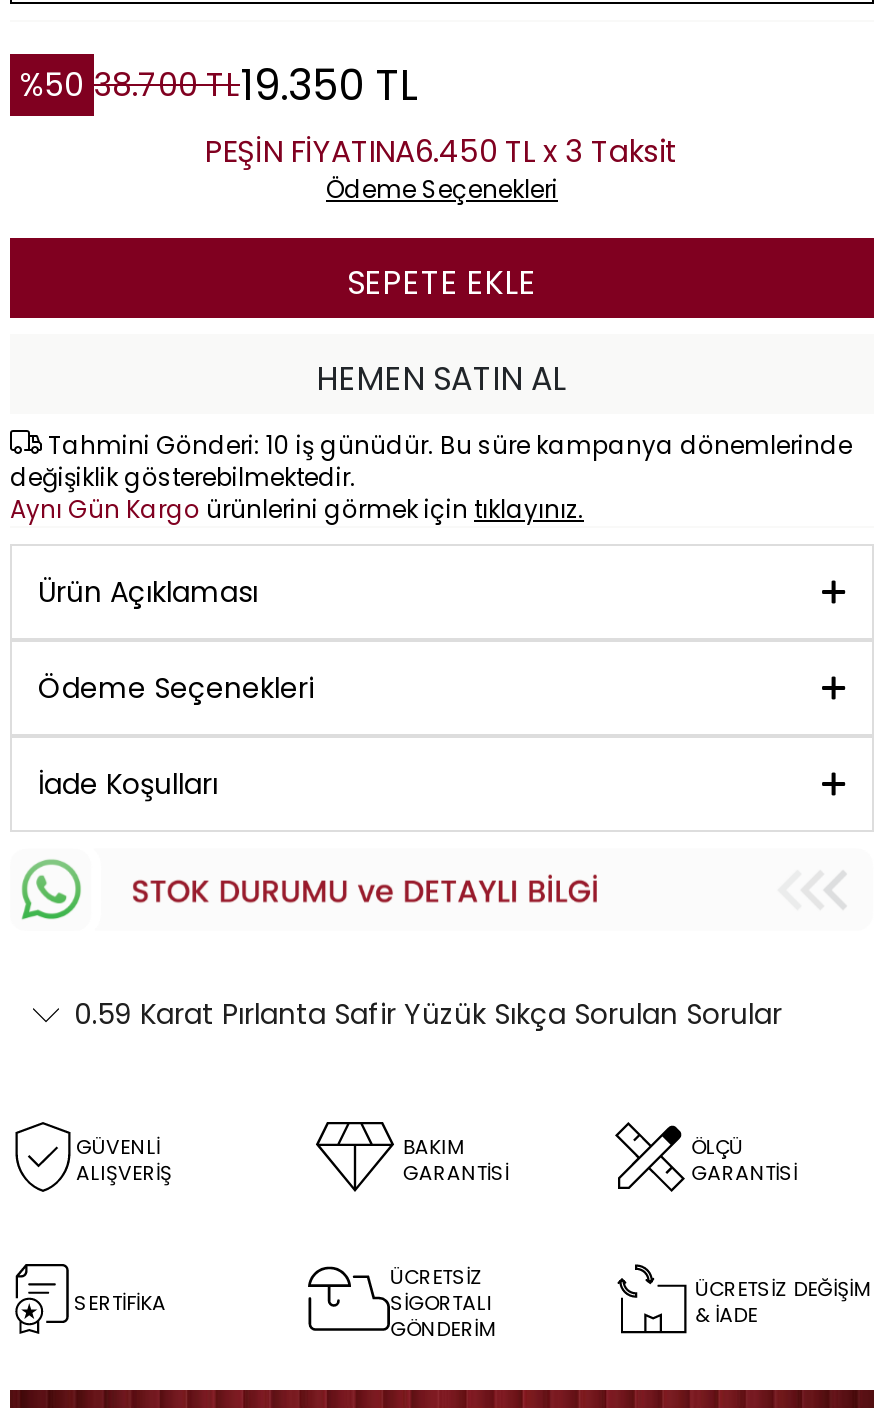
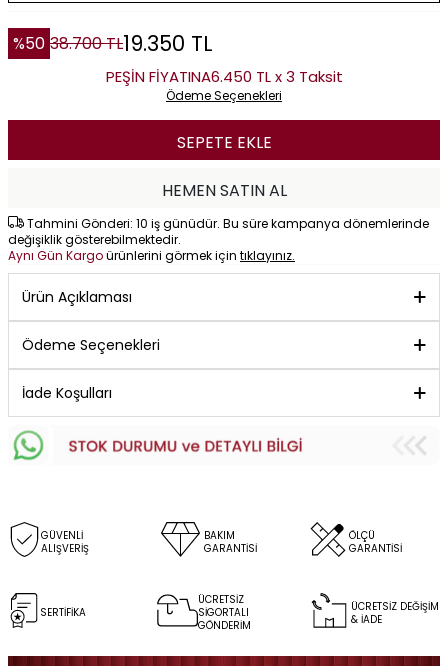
- 0.59 Karat Pırlanta Safir Yüzük Sıkça Sorulan Sorular
